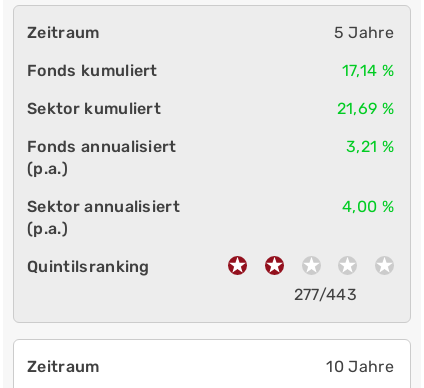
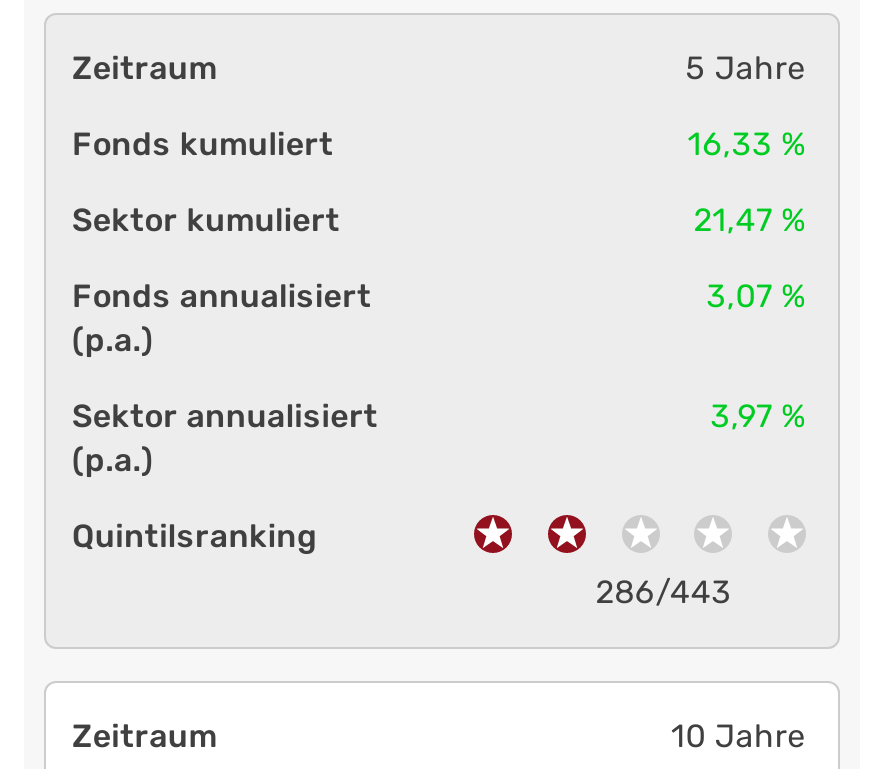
- 17,14 %
+ 16,33 %

- 21,69 %
+ 21,47 %

- 3,21 %
+ 3,07 %

- 4,00 %
+ 3,97 %

- 277/443
+ 286/443
